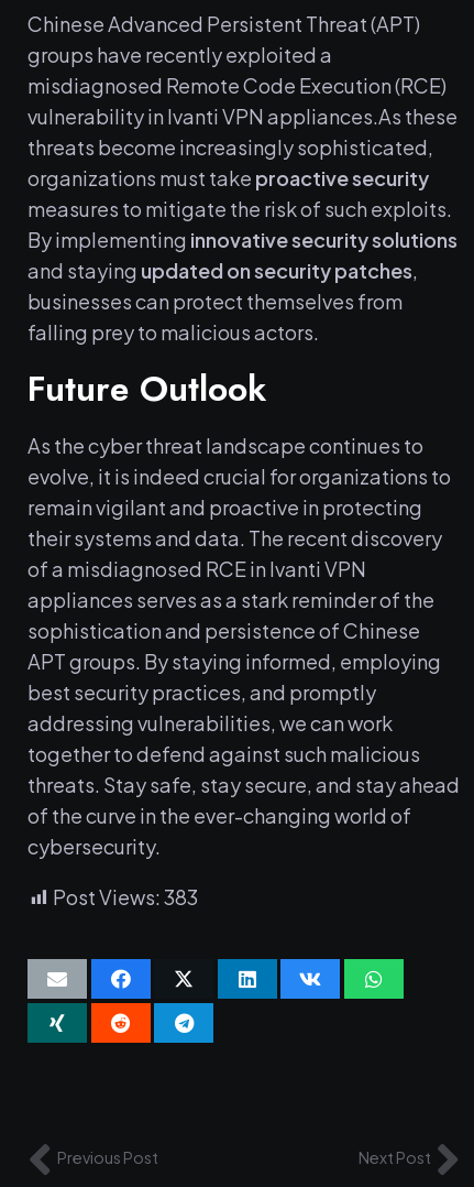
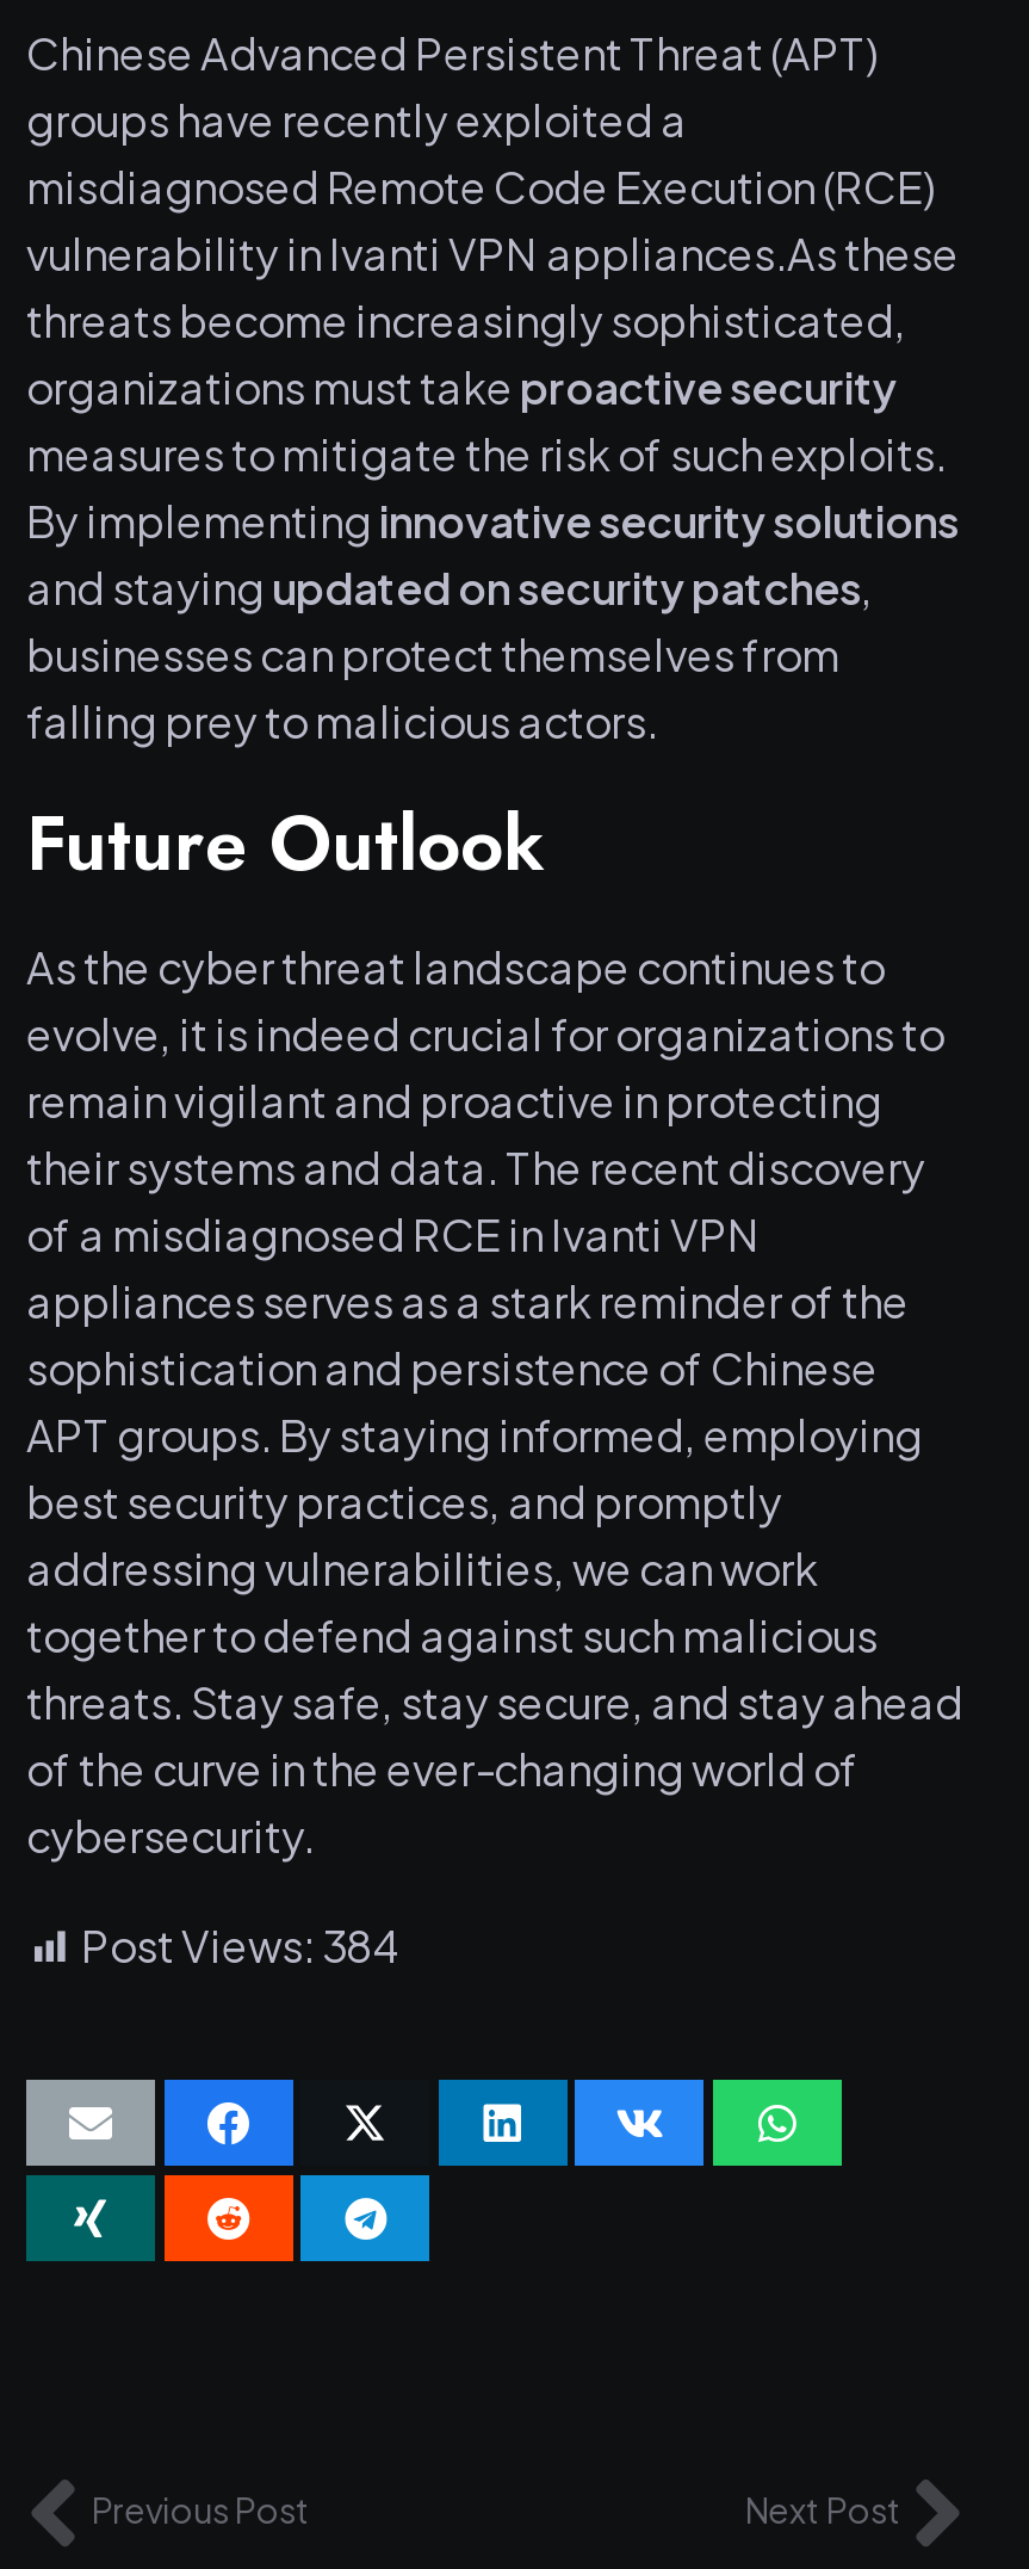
- Post Views: 383
+ Post Views: 384
